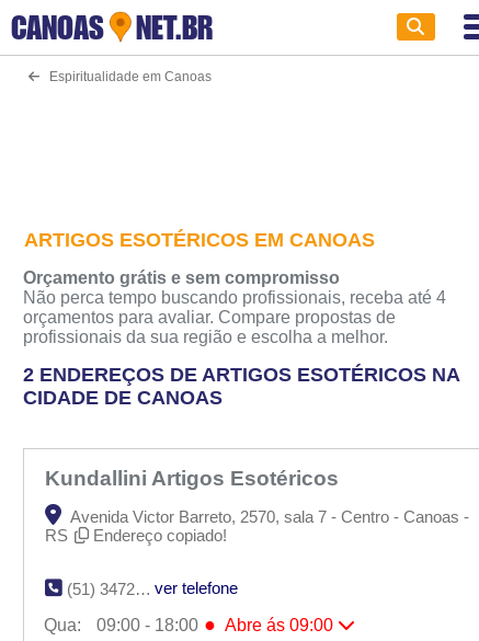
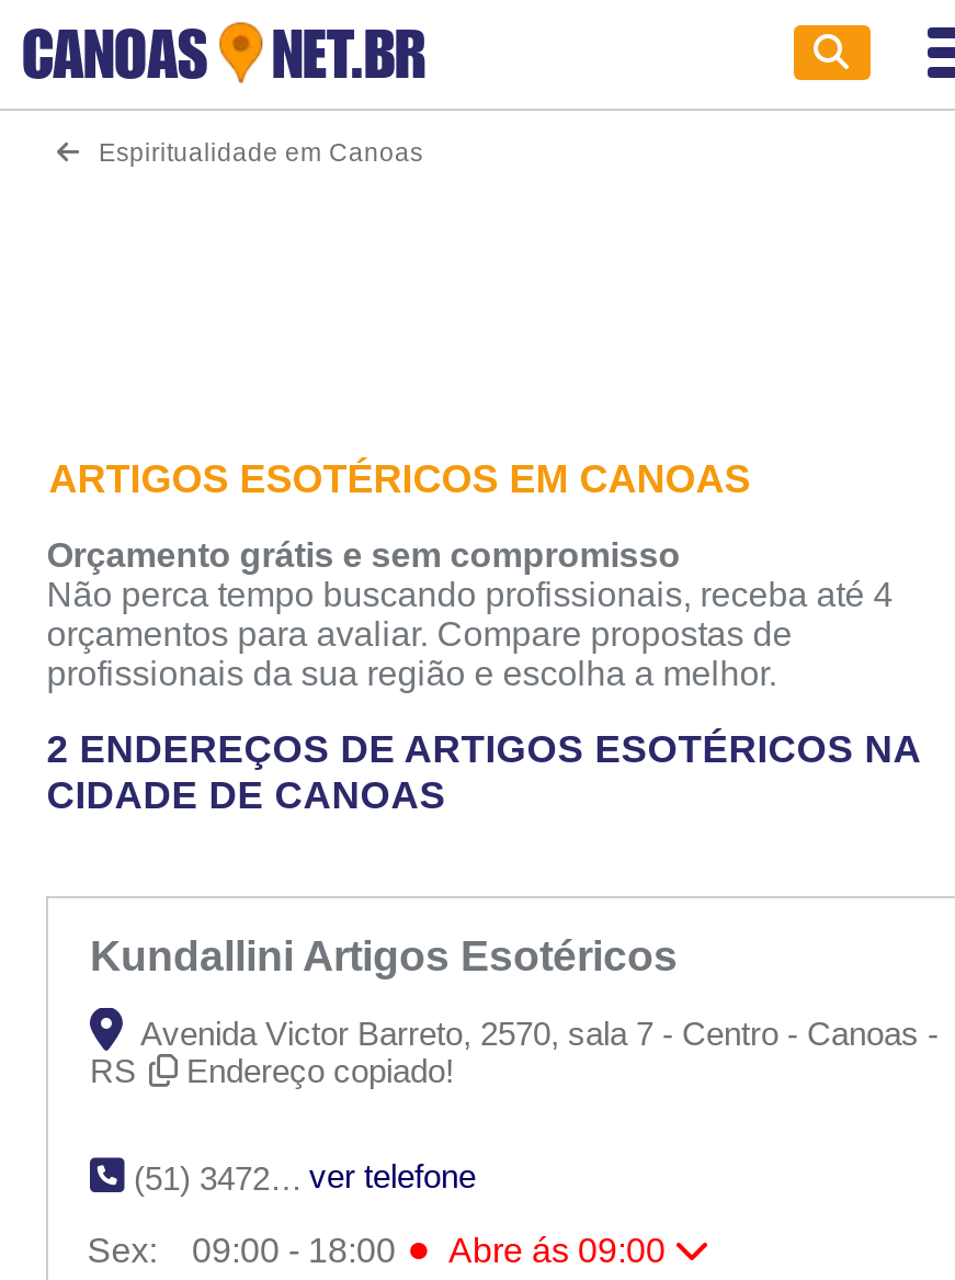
- Qua:
+ Sex:
